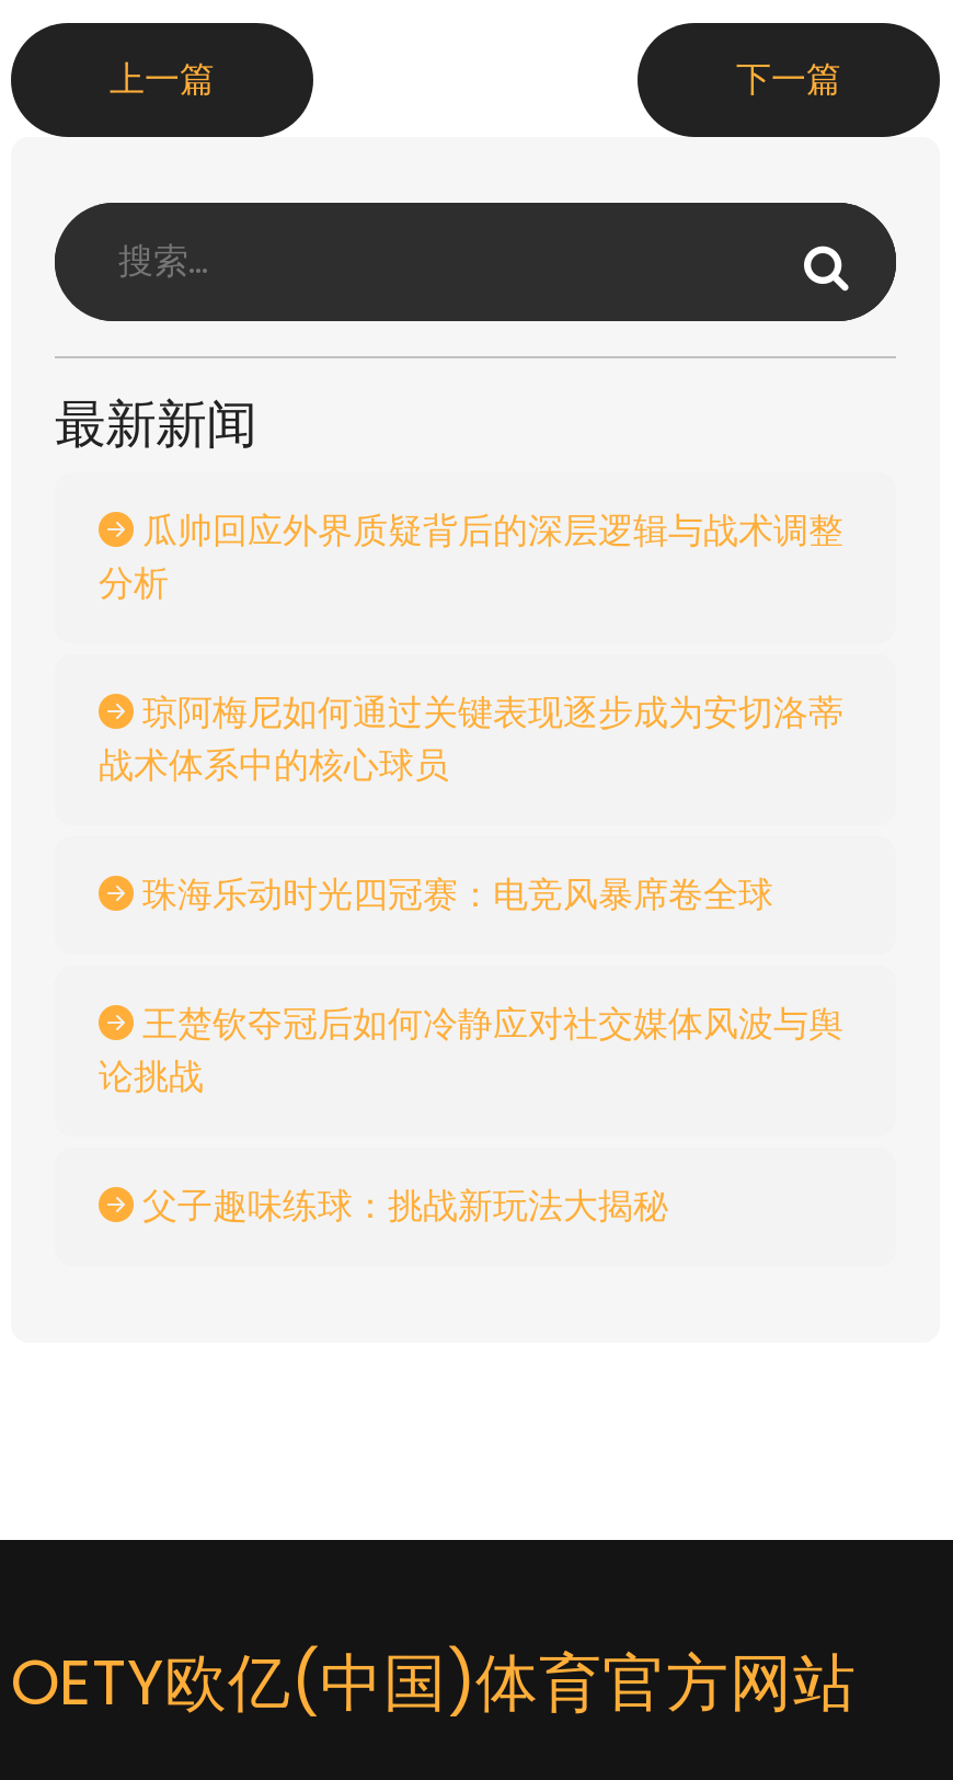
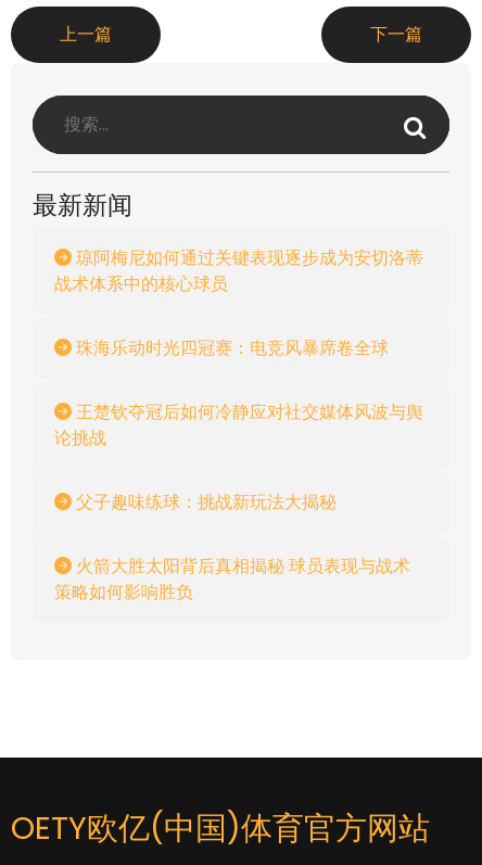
- 瓜帅回应外界质疑背后的深层逻辑与战术调整
- 分析

moved up: 琼阿梅尼如何通过关键表现逐步成为安切洛蒂 | 战术体系中的核心球员 | 珠海乐动时光四冠赛：电竞风暴席卷全球 | 王楚钦夺冠后如何冷静应对社交媒体风波与舆 | 论挑战 | 父子趣味练球：挑战新玩法大揭秘

+ 火箭大胜太阳背后真相揭秘 球员表现与战术
+ 策略如何影响胜负
